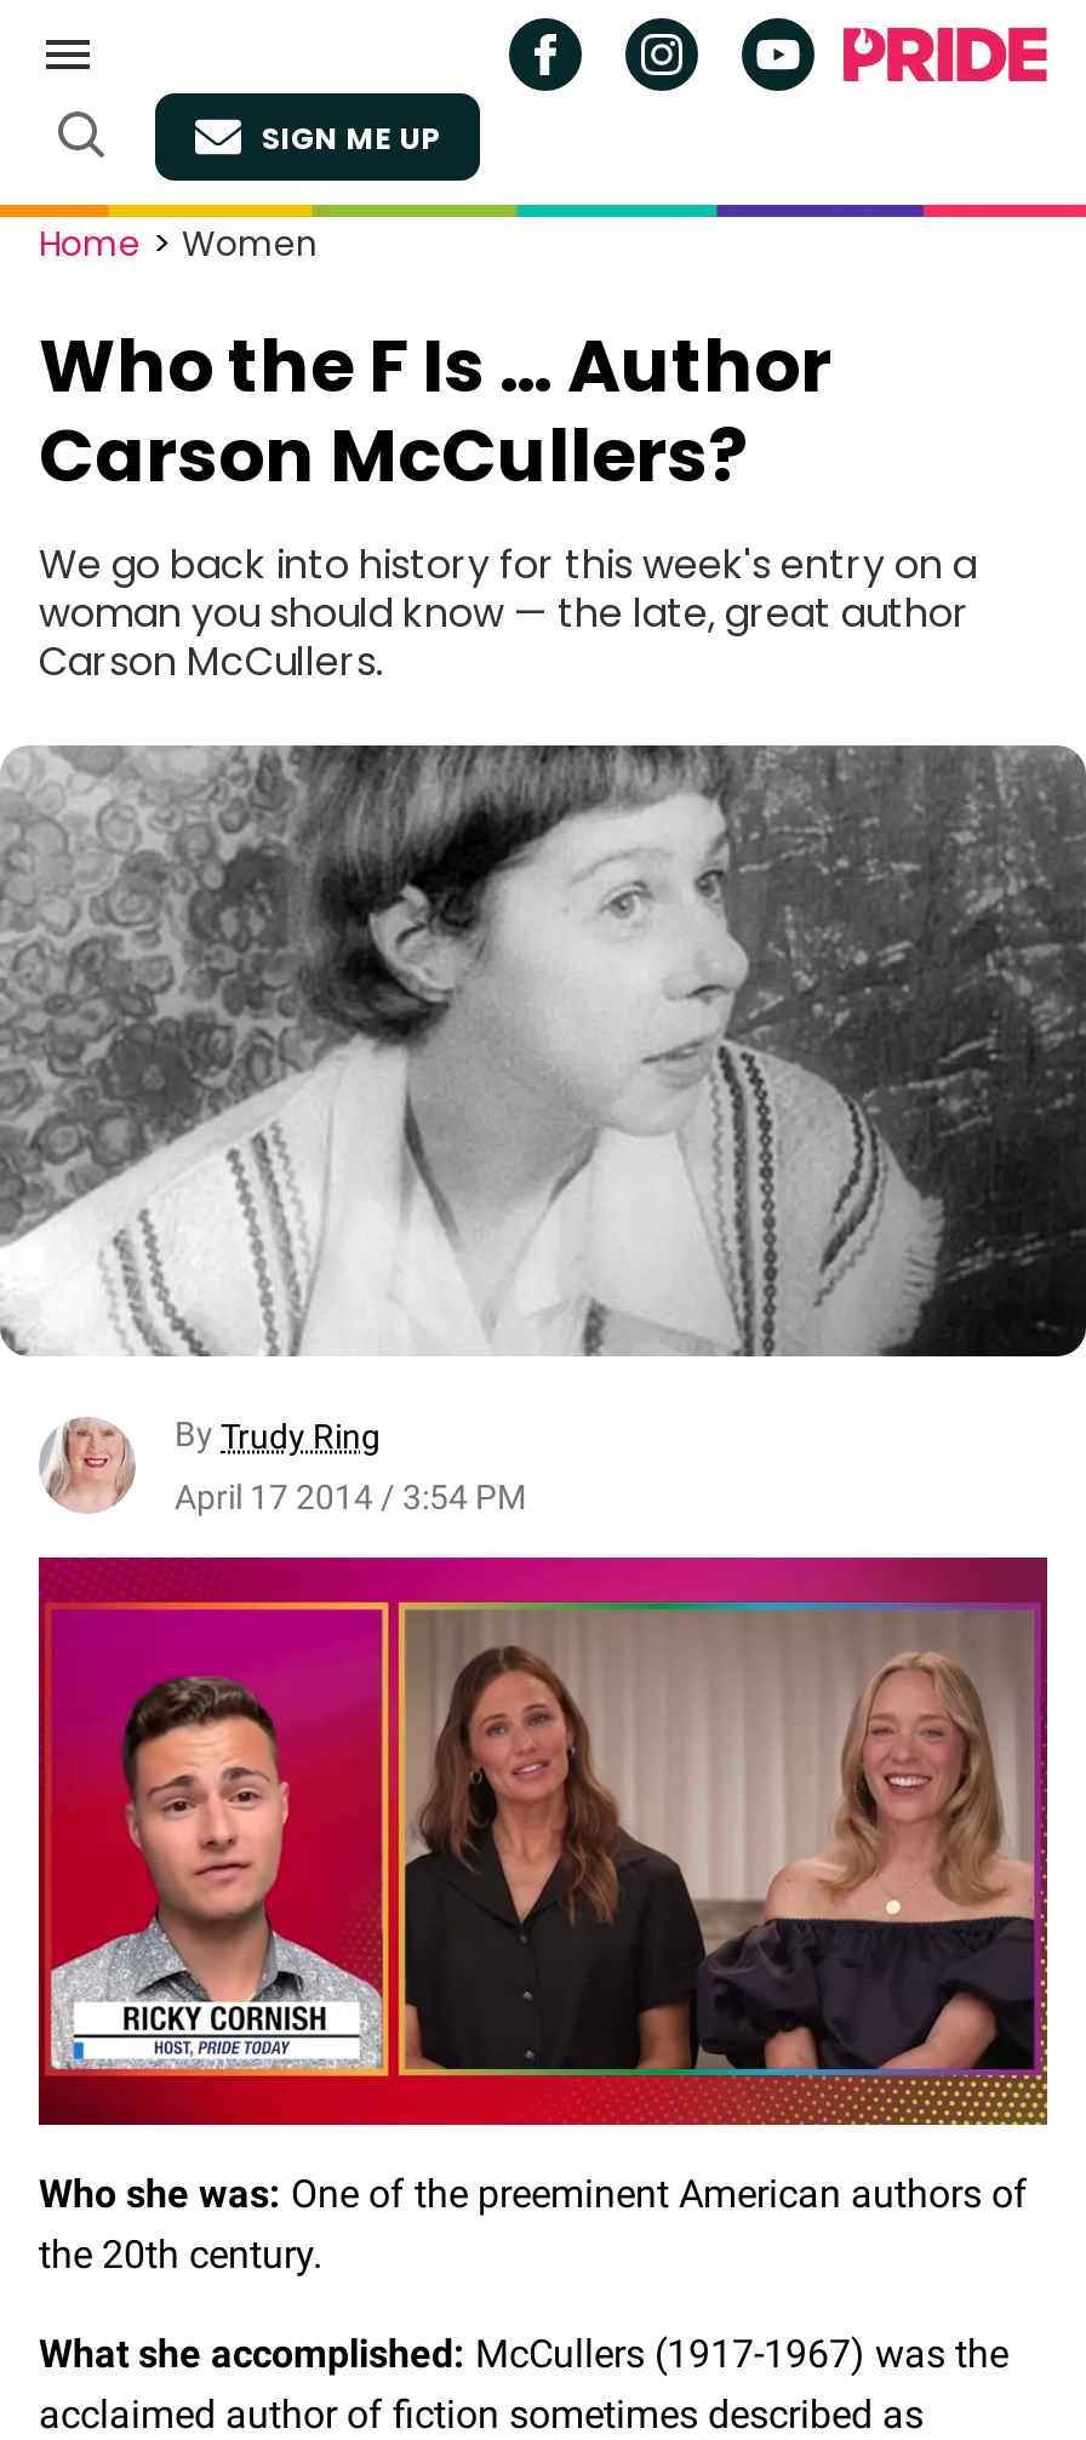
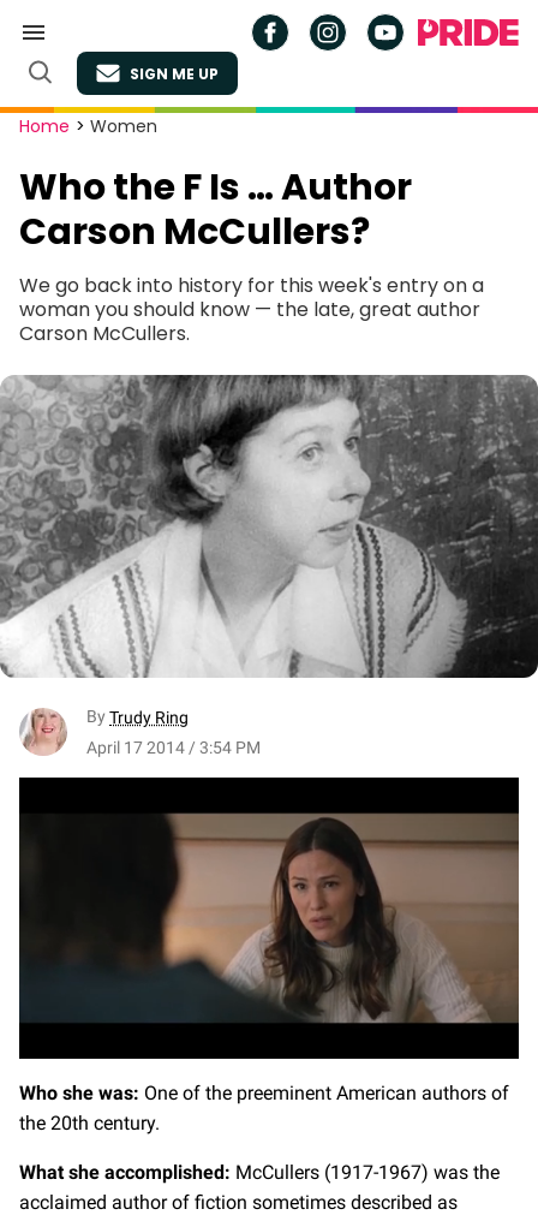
- [image]
+ [image]
